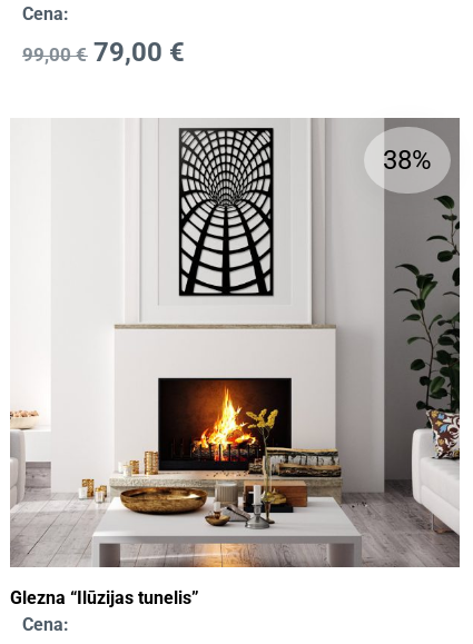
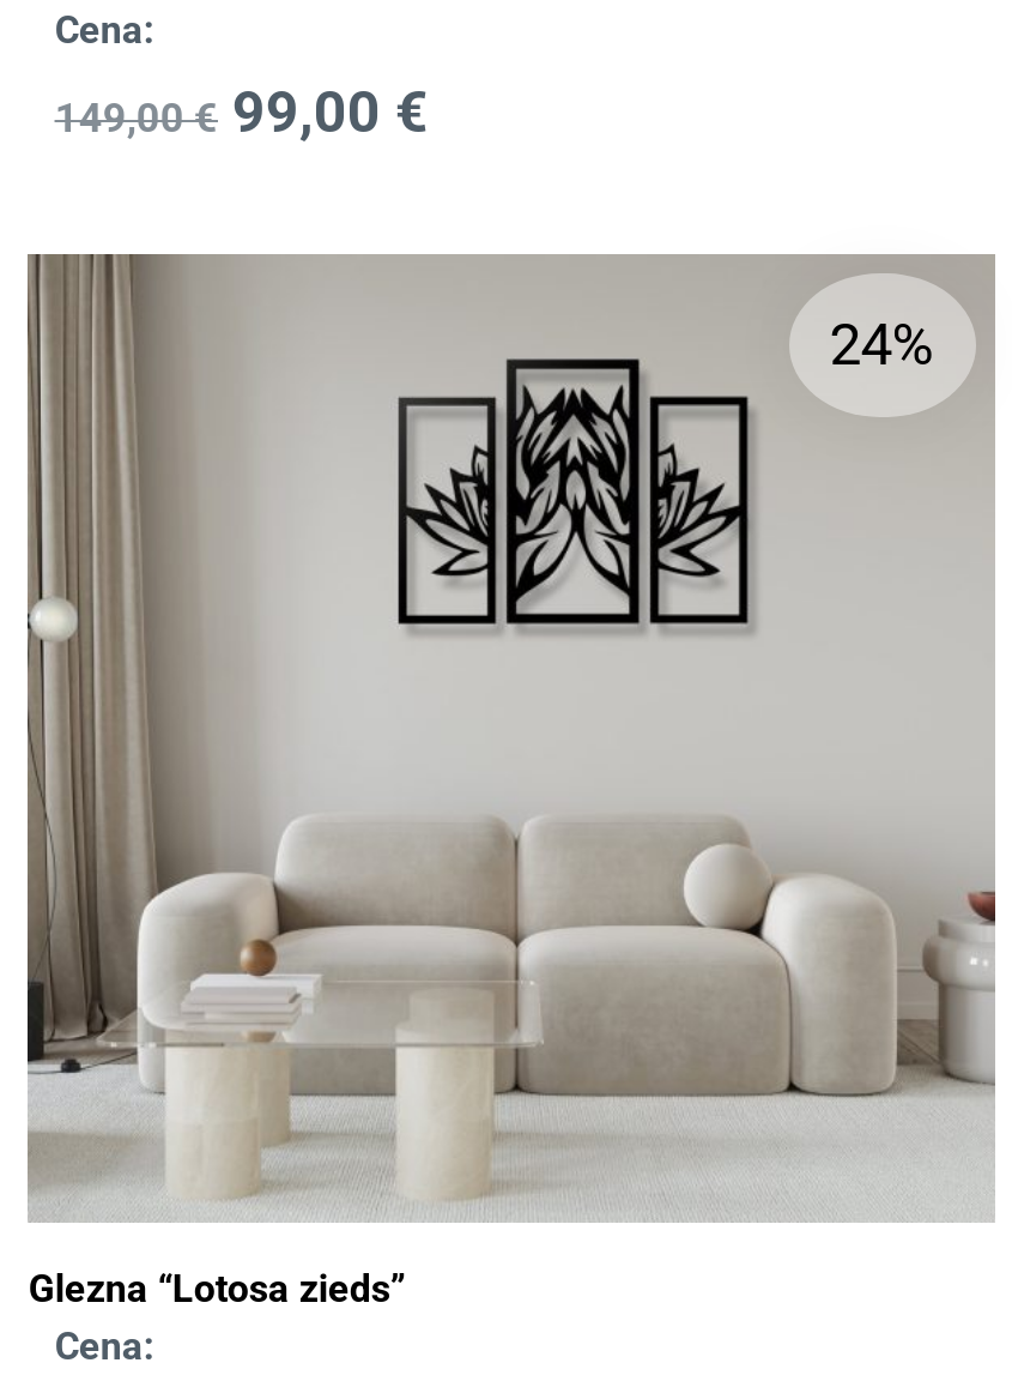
- 99,00€ 79,00 €
+ 149,00€ 99,00 €

- [image]
- 38%
+ [image]
+ 24%

- Glezna “Ilūzijas tunelis”
+ Glezna “Lotosa zieds”
